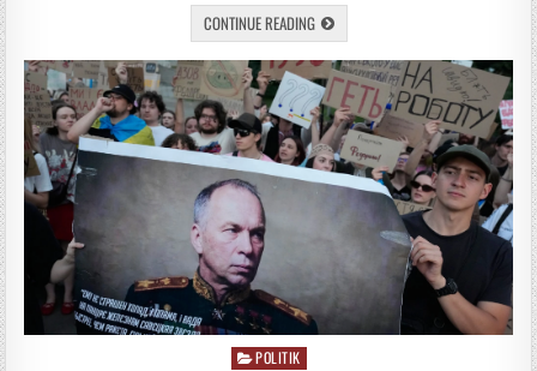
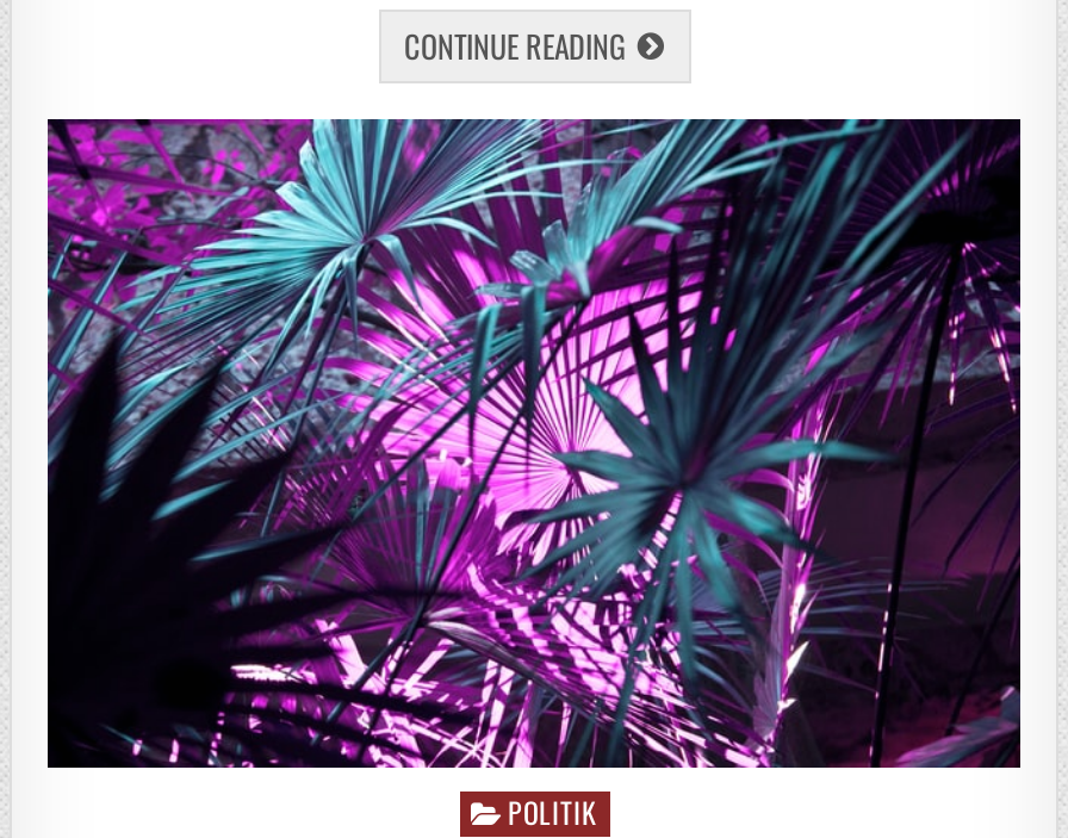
- [image]
+ [image]
